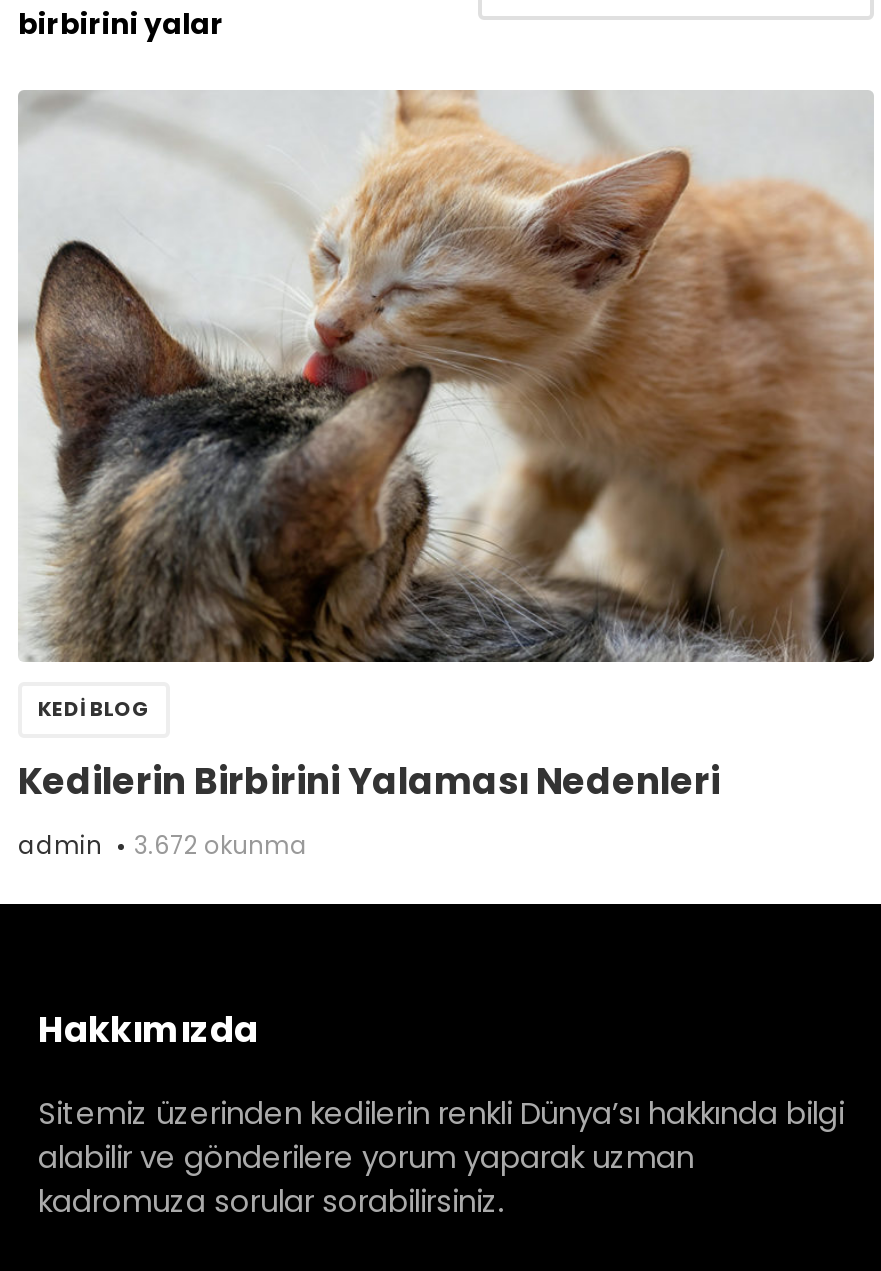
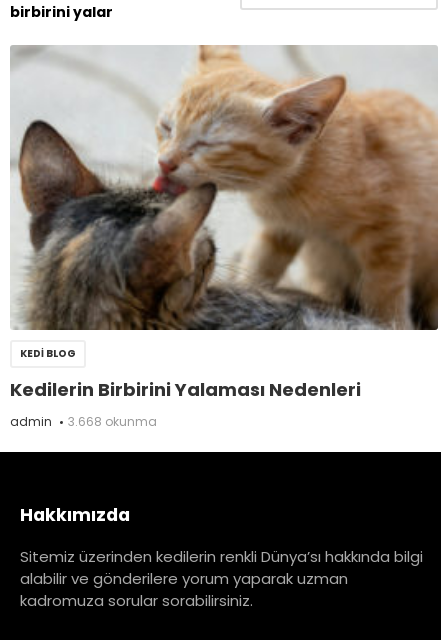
- admin 3.672 okunma
+ admin 3.668 okunma
